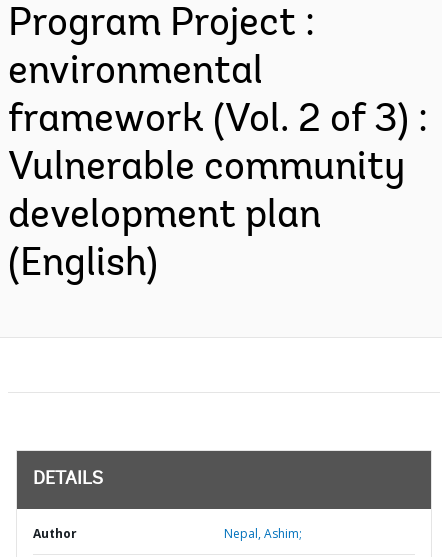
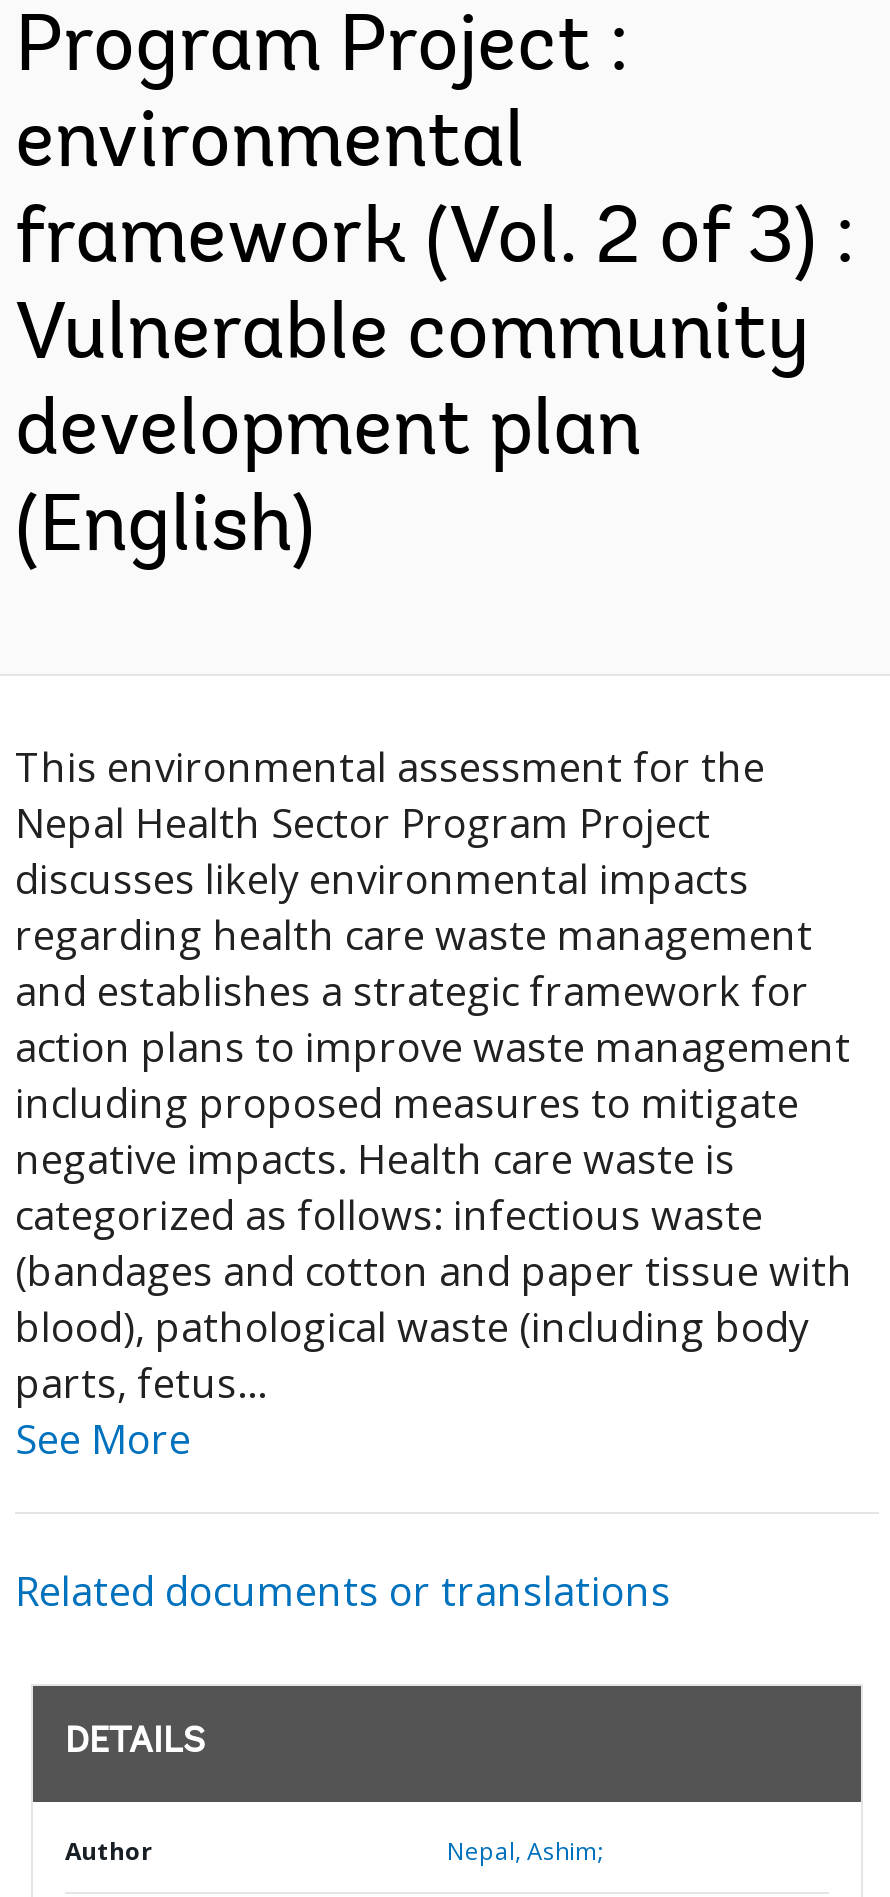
+ This environmental assessment for the
+ Nepal Health Sector Program Project
+ discusses likely environmental impacts
+ regarding health care waste management
+ and establishes a strategic framework for
+ action plans to improve waste management
+ including proposed measures to mitigate
+ negative impacts. Health care waste is
+ categorized as follows: infectious waste
+ (bandages and cotton and paper tissue with
+ blood), pathological waste (including body
+ parts, fetus...
+ See More
+ Related documents or translations
